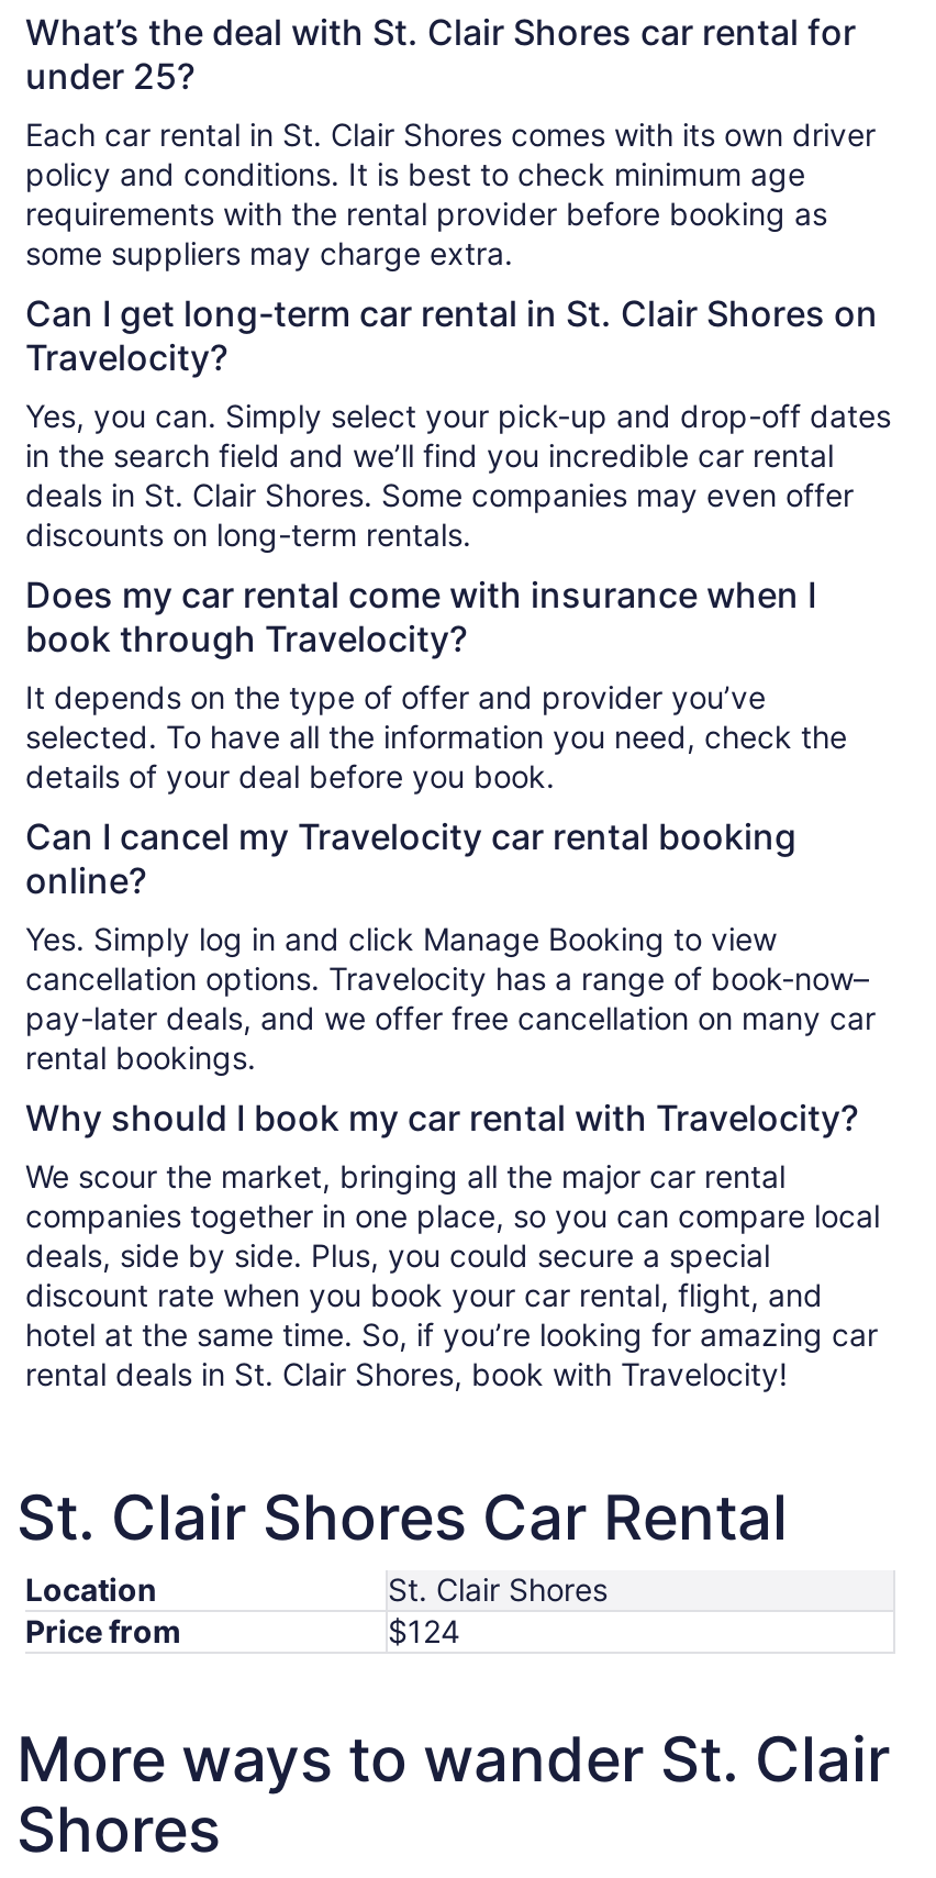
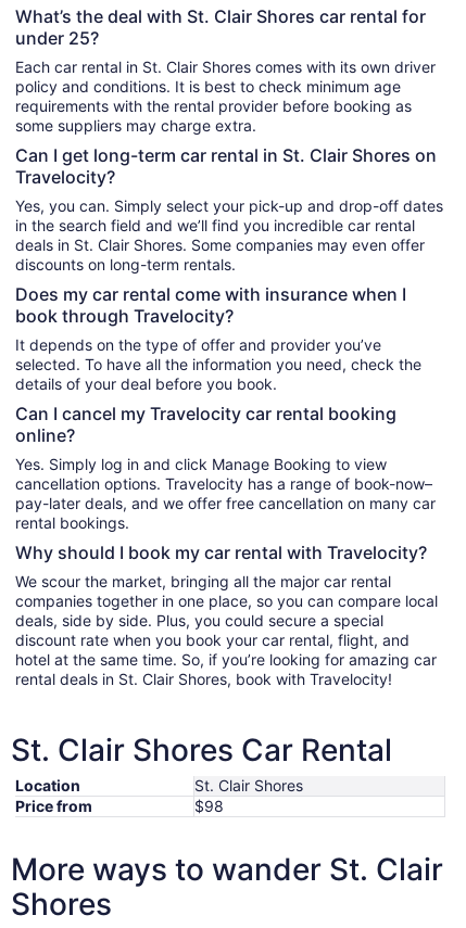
- $124
+ $98
